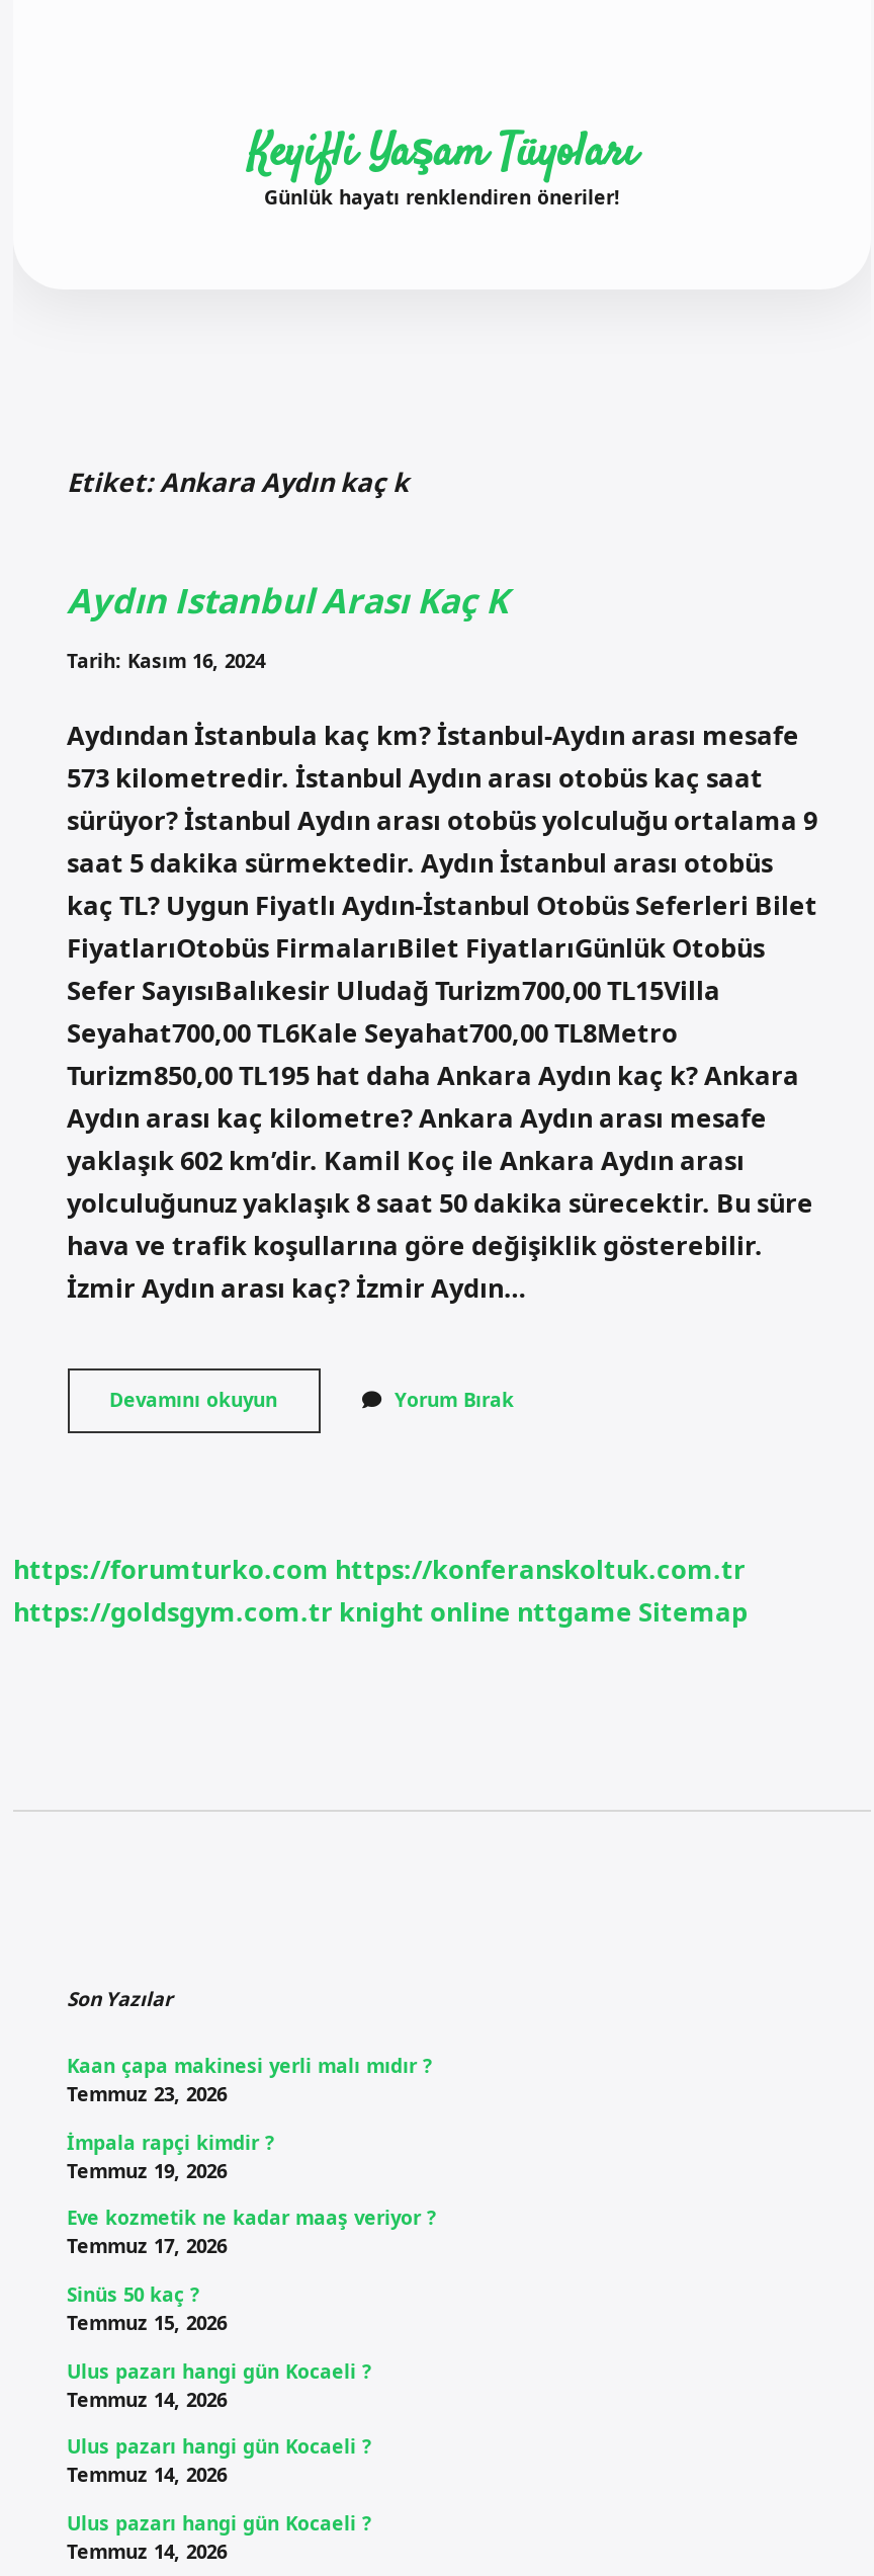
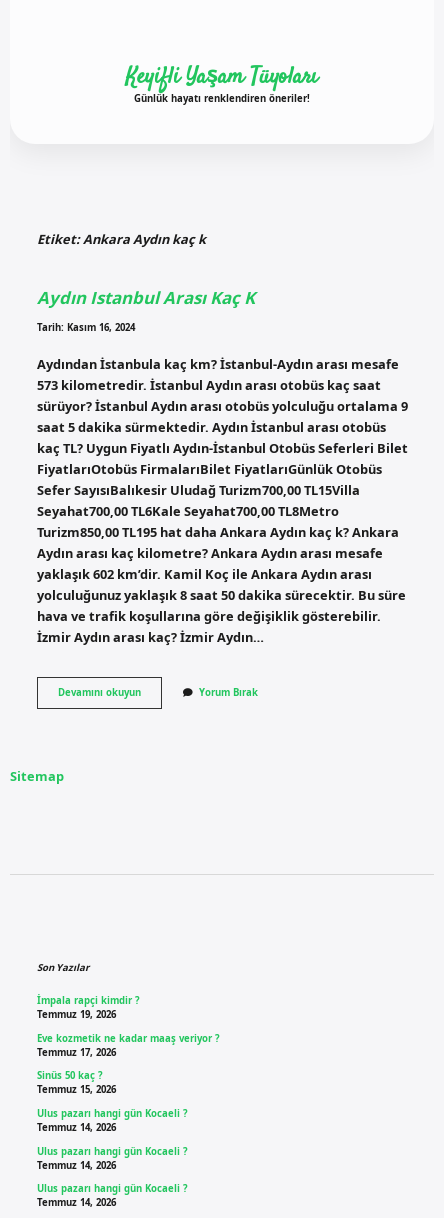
- https://forumturko.com https://konferanskoltuk.com.tr
- https://goldsgym.com.tr knight online nttgame Sitemap
+ Sitemap

- Kaan çapa makinesi yerli malı mıdır ?
- Temmuz 23, 2026
